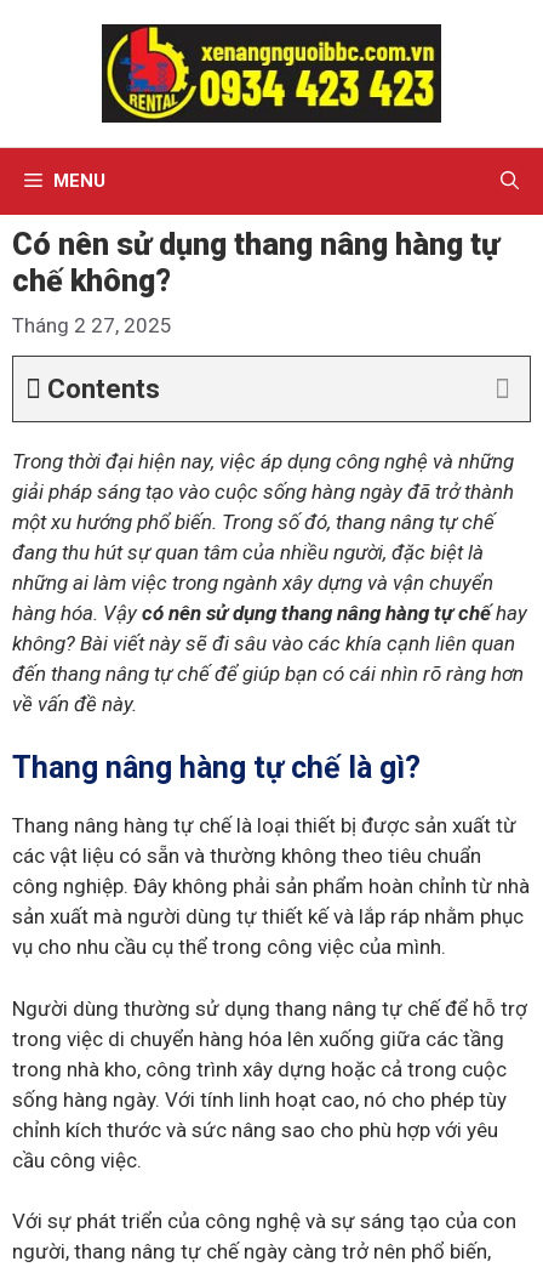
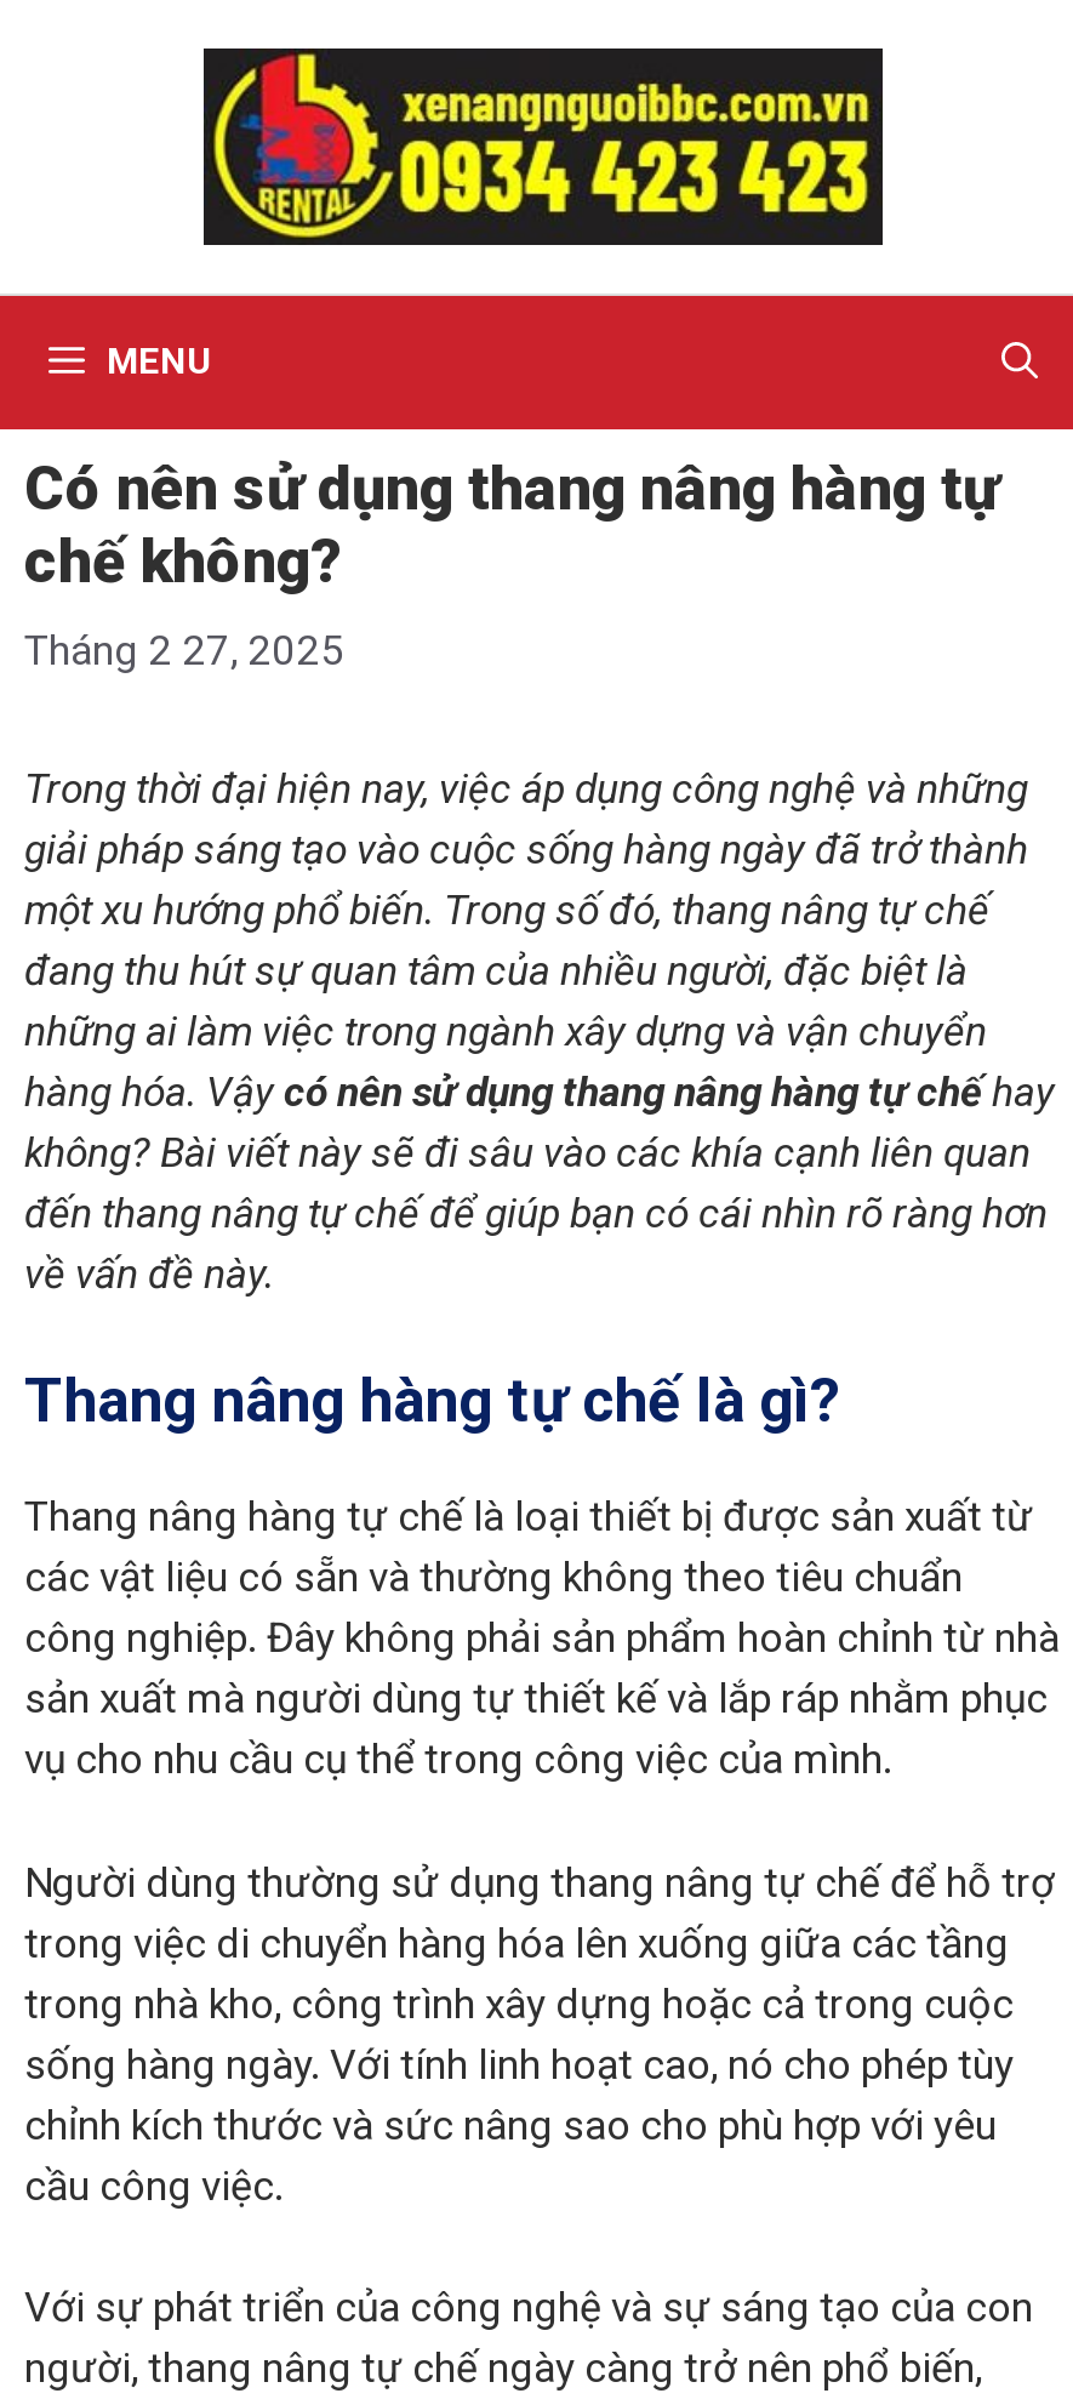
- Contents
